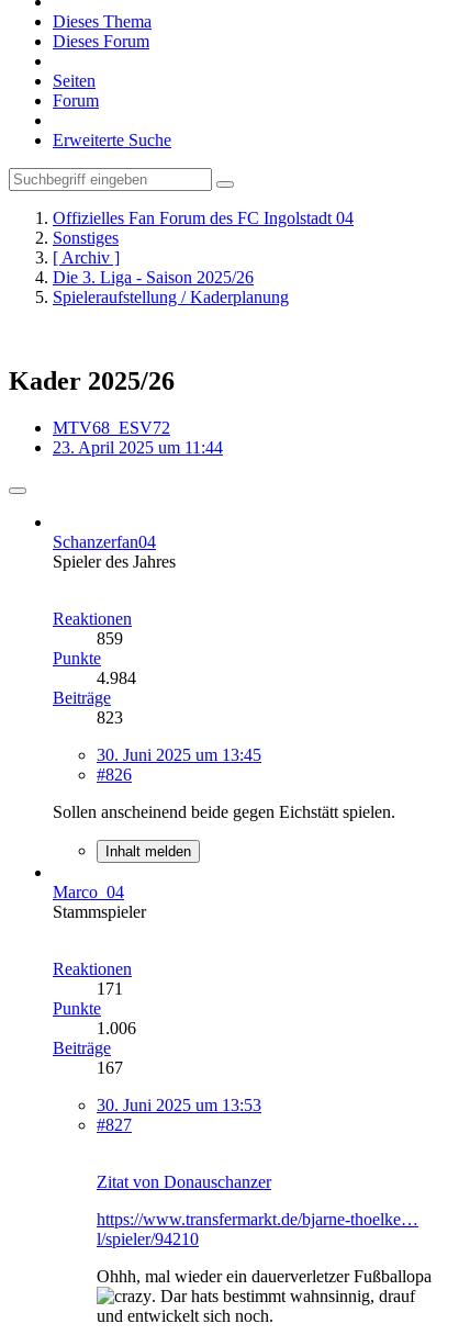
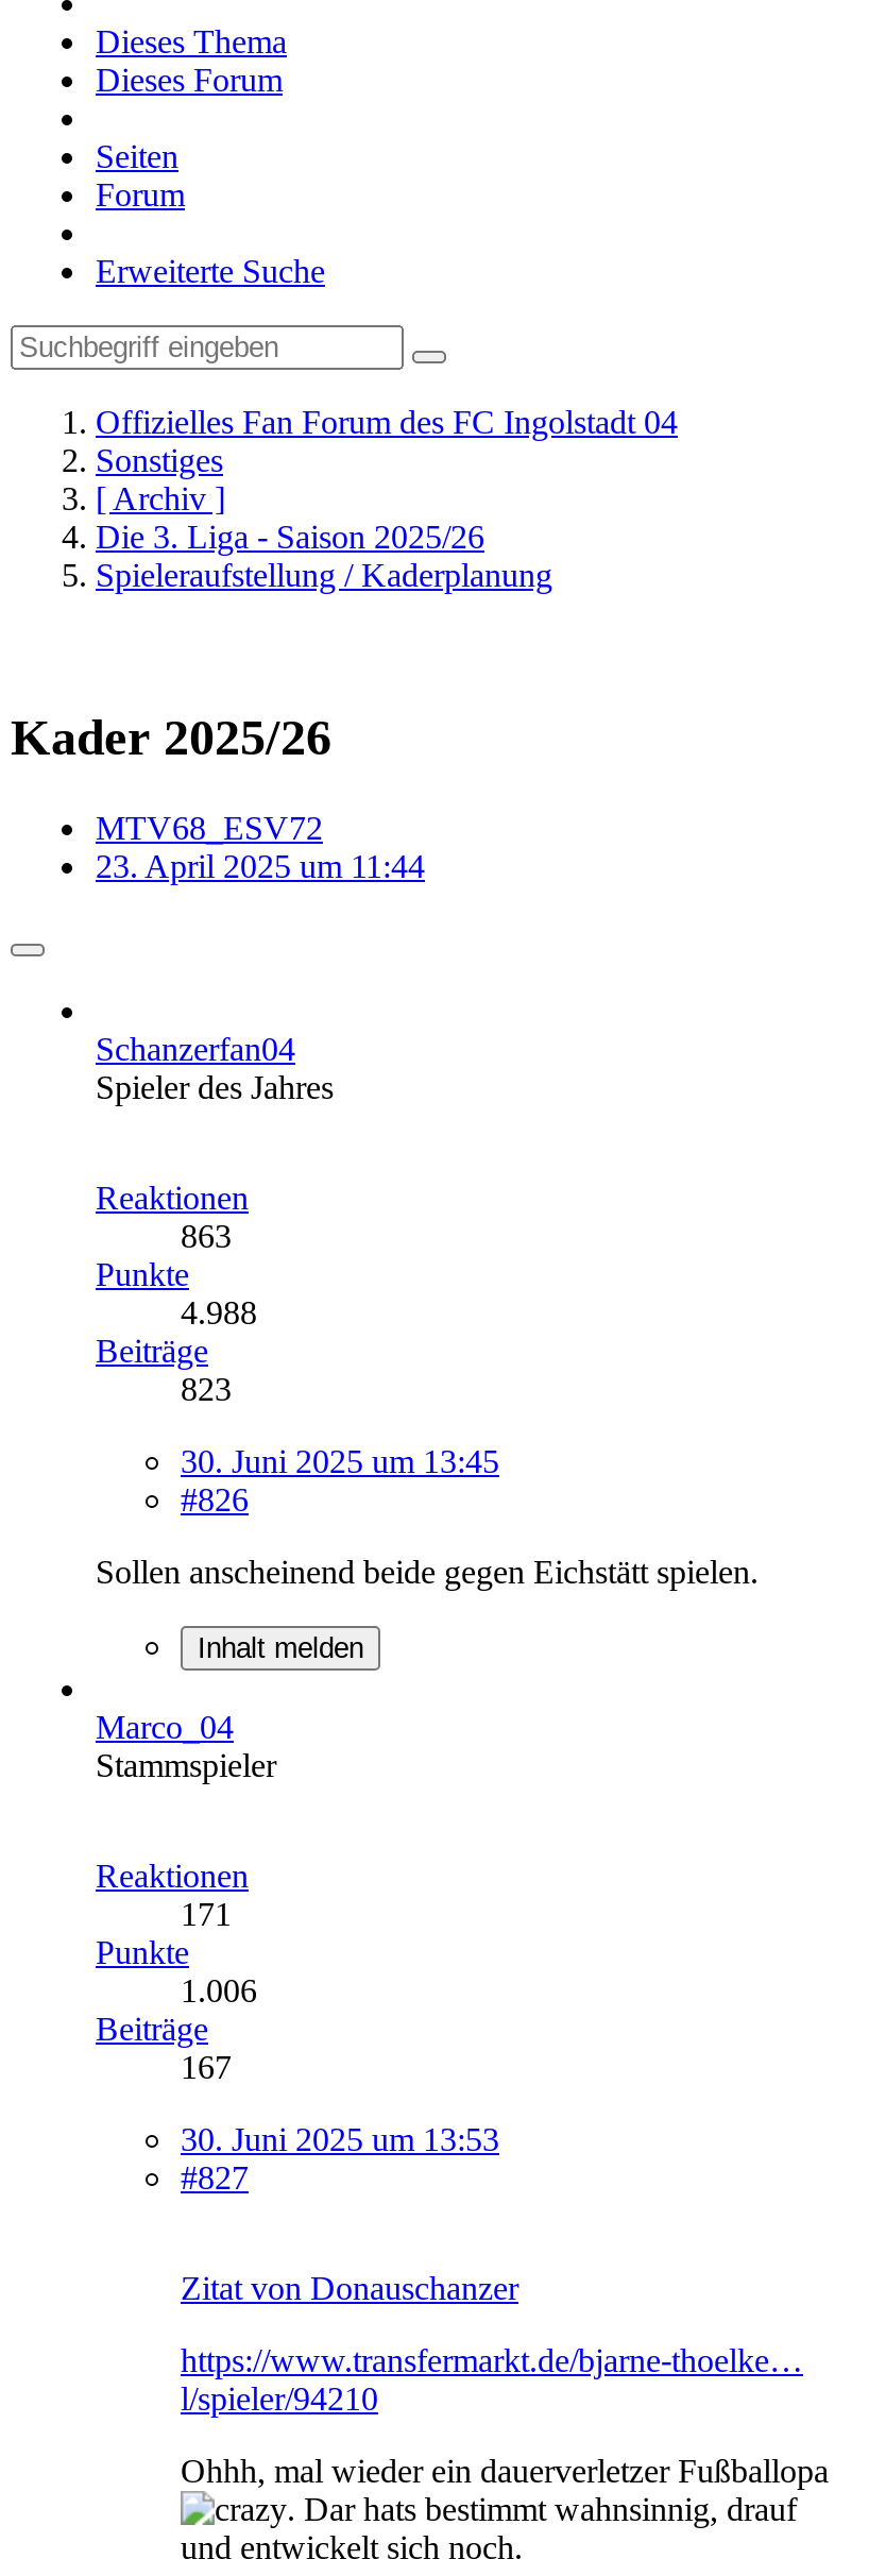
- 859
+ 863

- 4.984
+ 4.988
